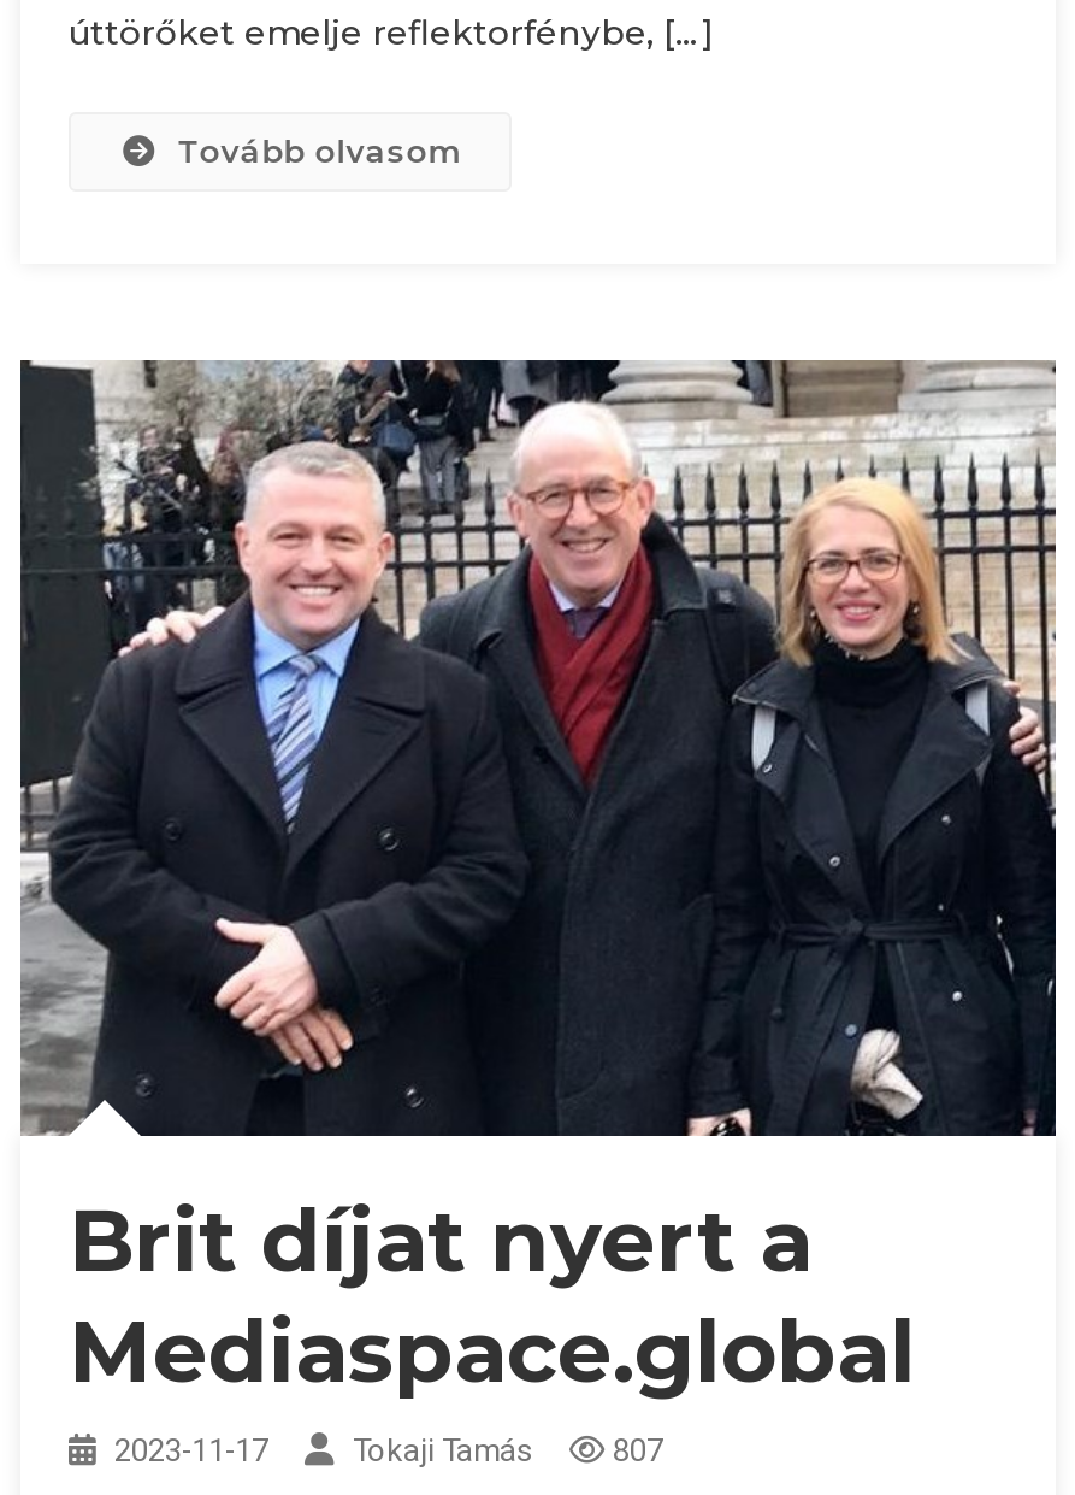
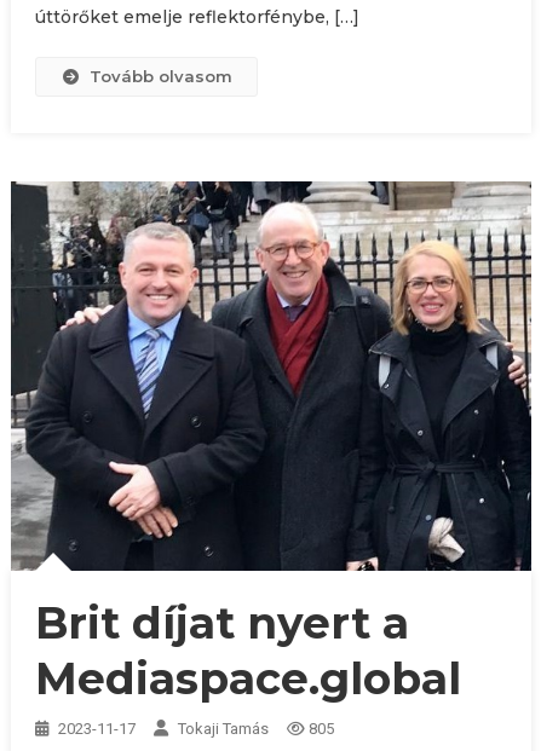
- 807
+ 805
